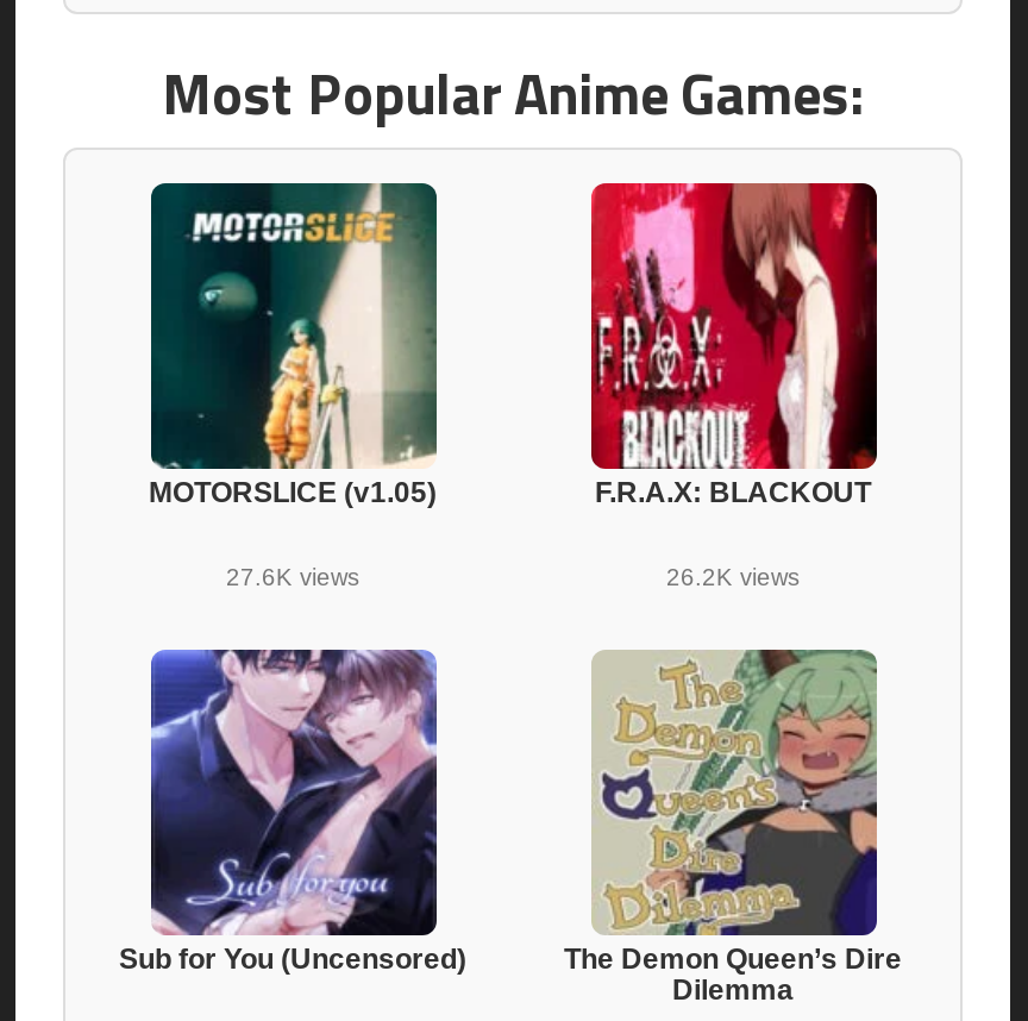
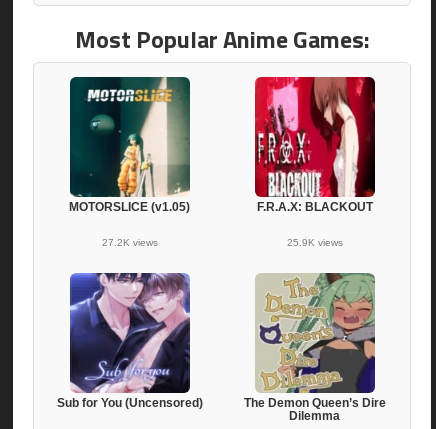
- 27.6K views
+ 27.2K views

- 26.2K views
+ 25.9K views
